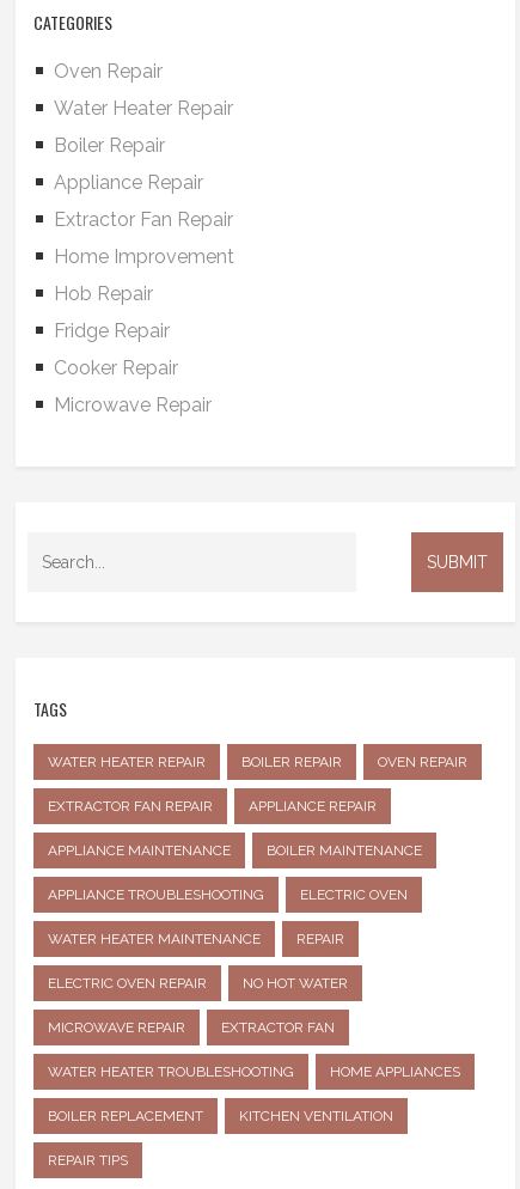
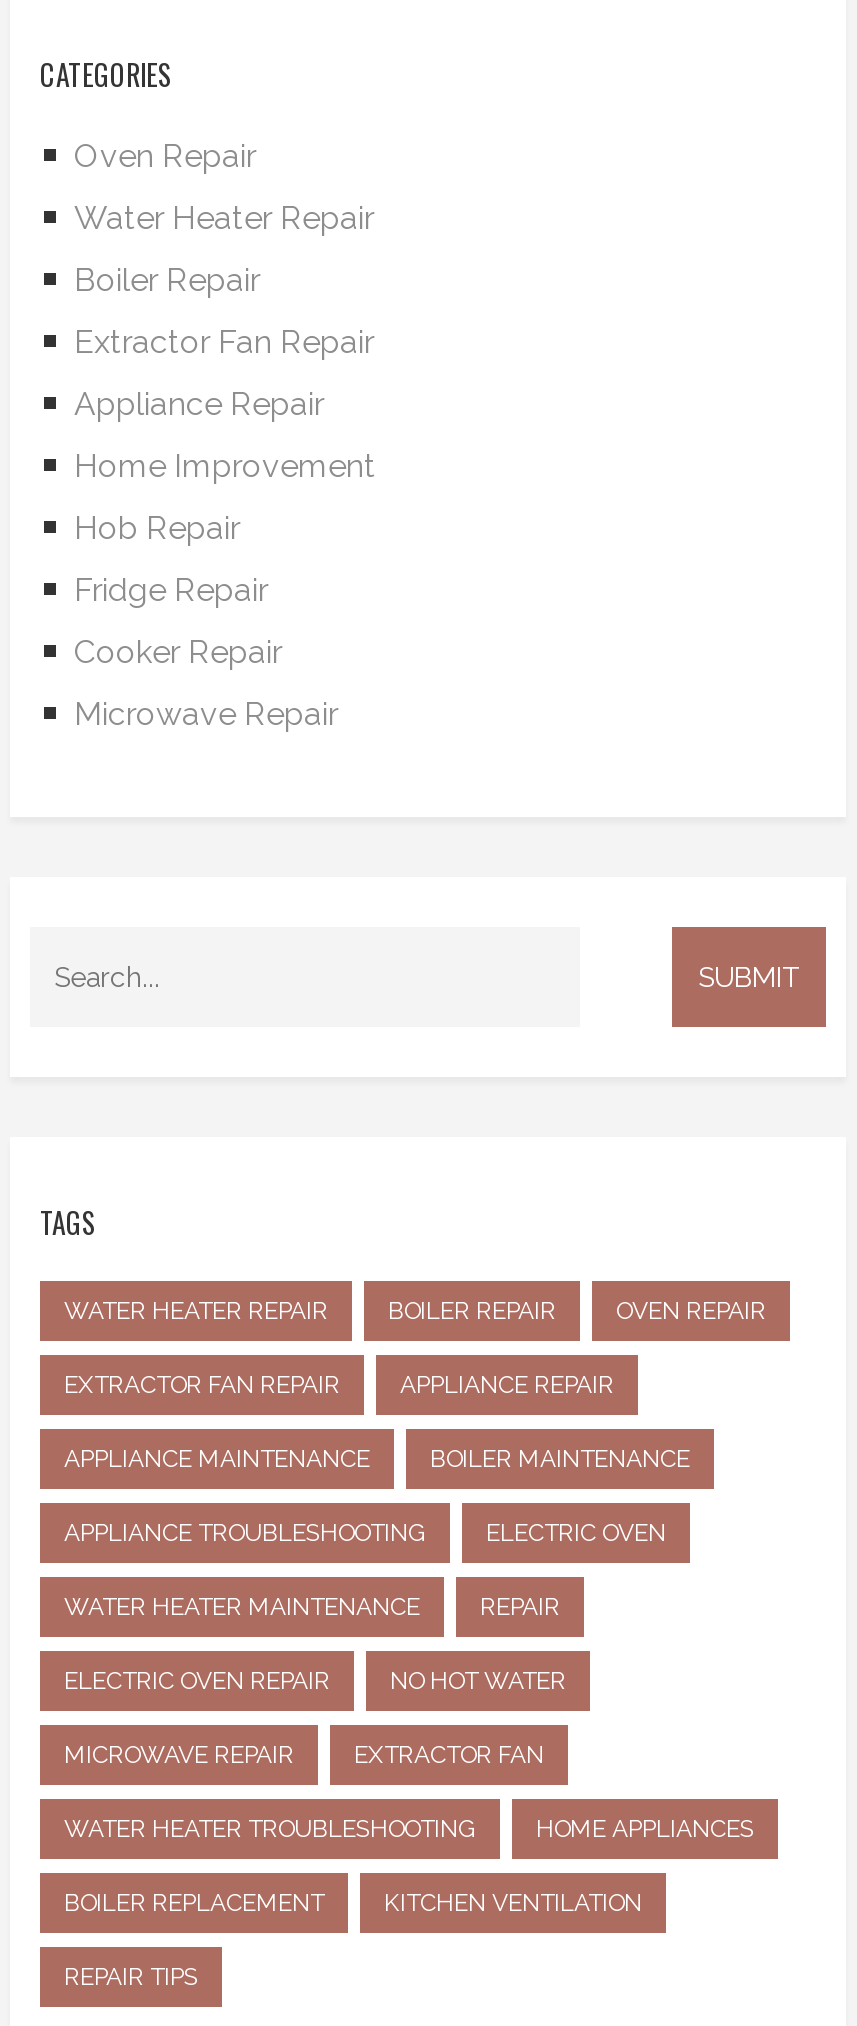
moved down: Appliance Repair

moved up: Extractor Fan Repair
